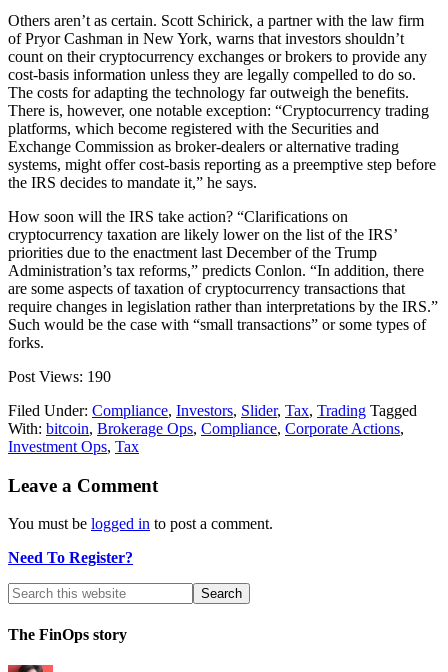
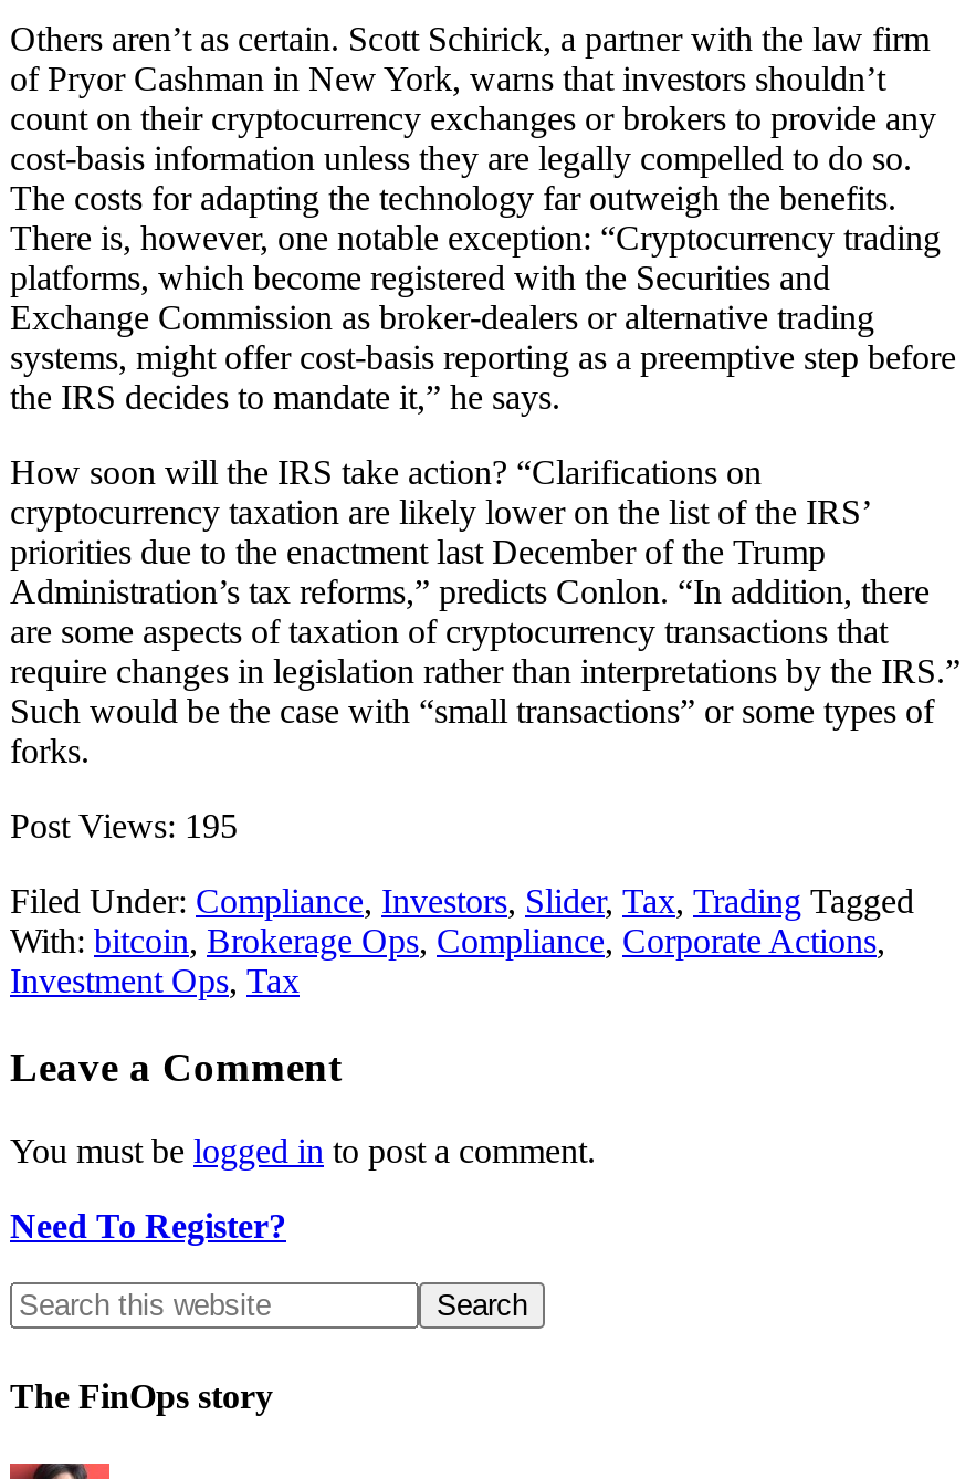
- Post Views: 190
+ Post Views: 195
